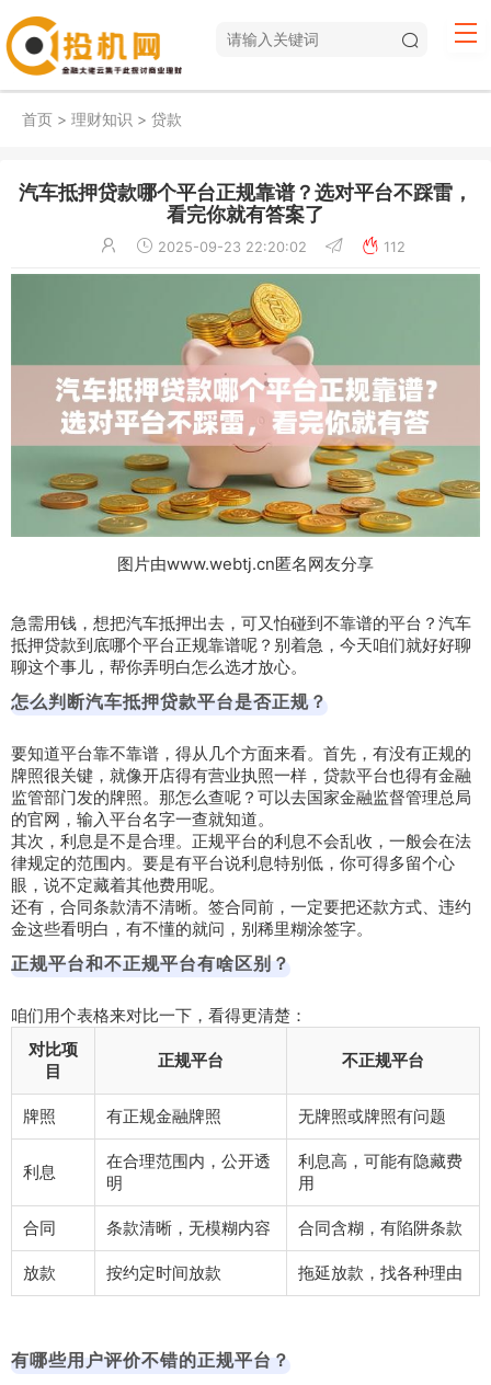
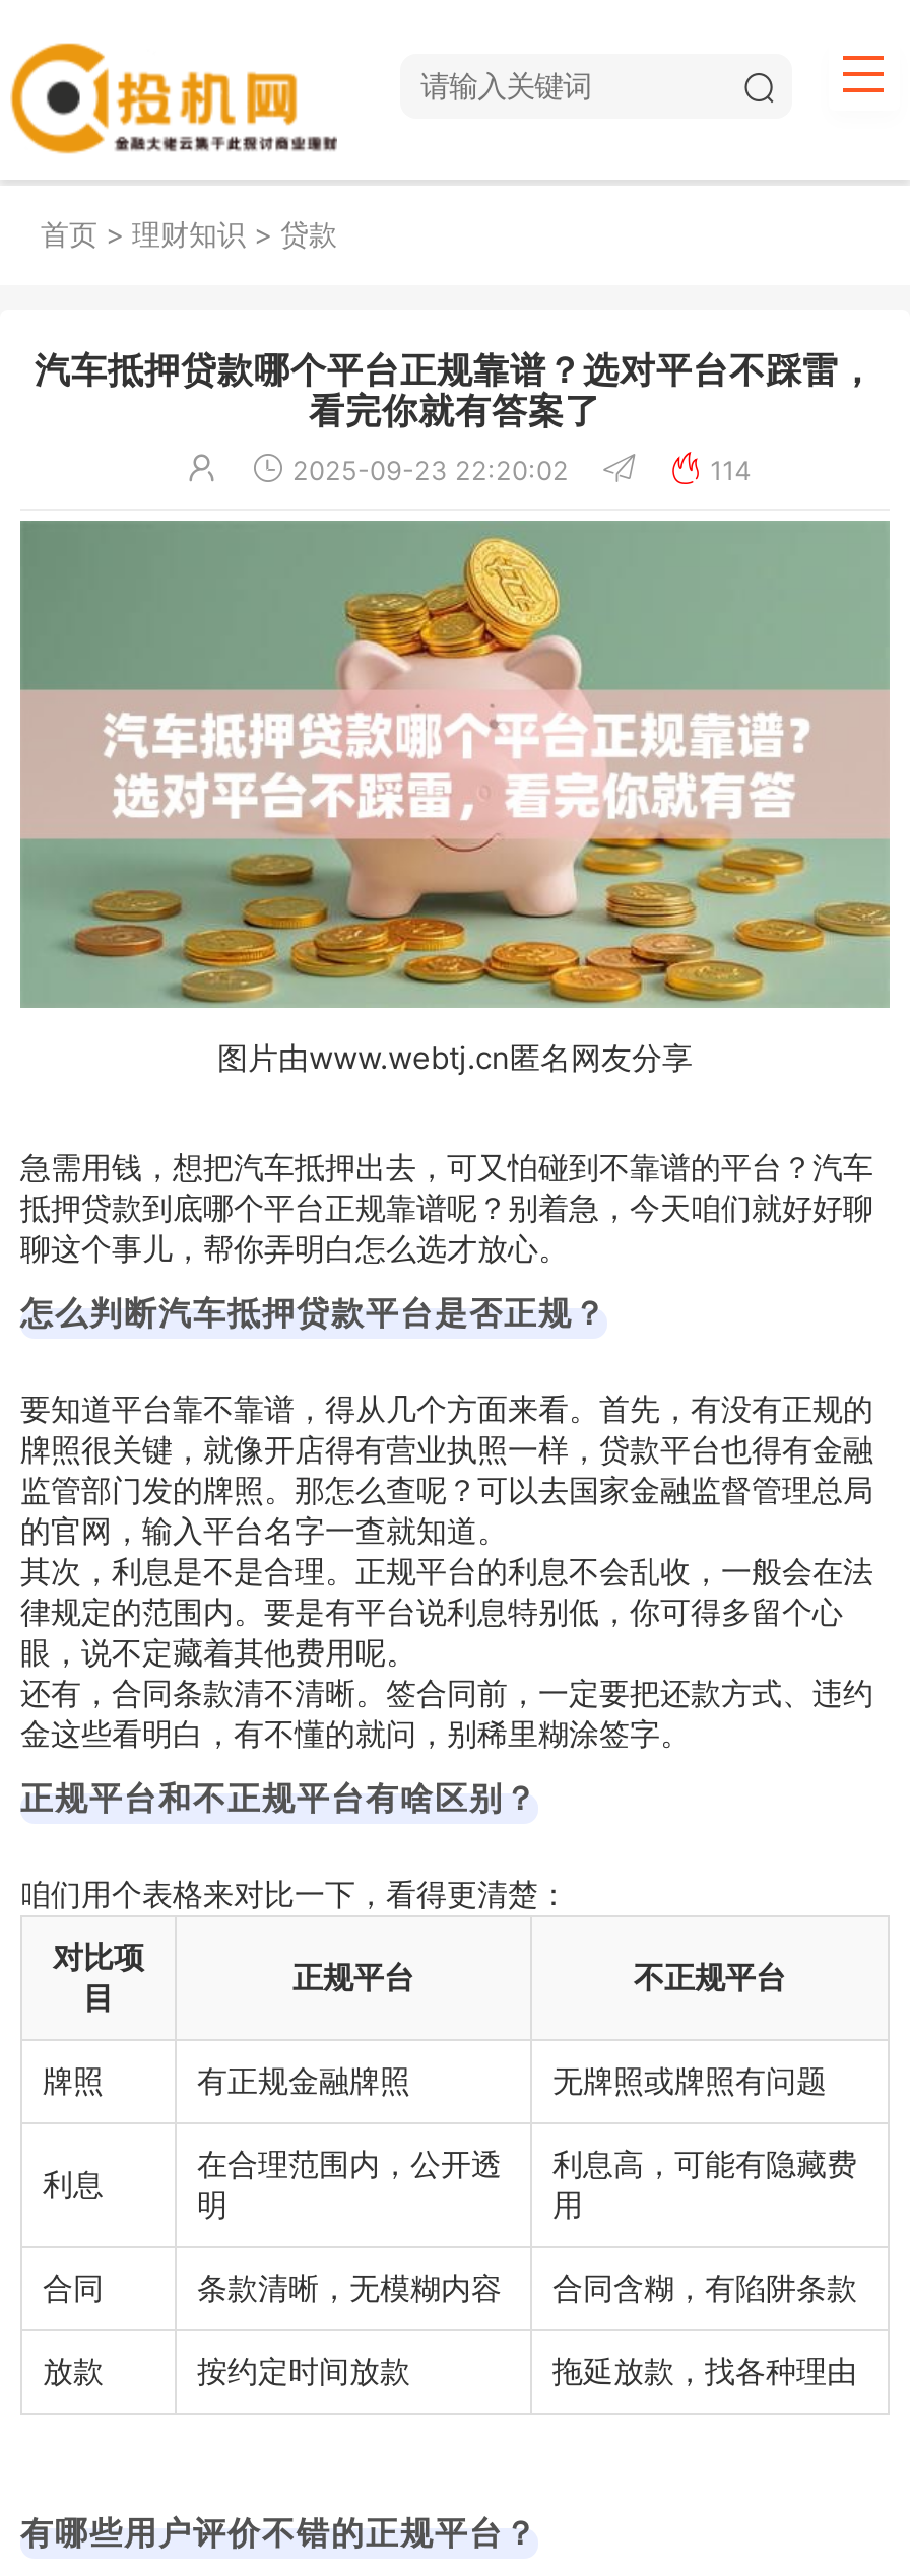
- 112
+ 114
